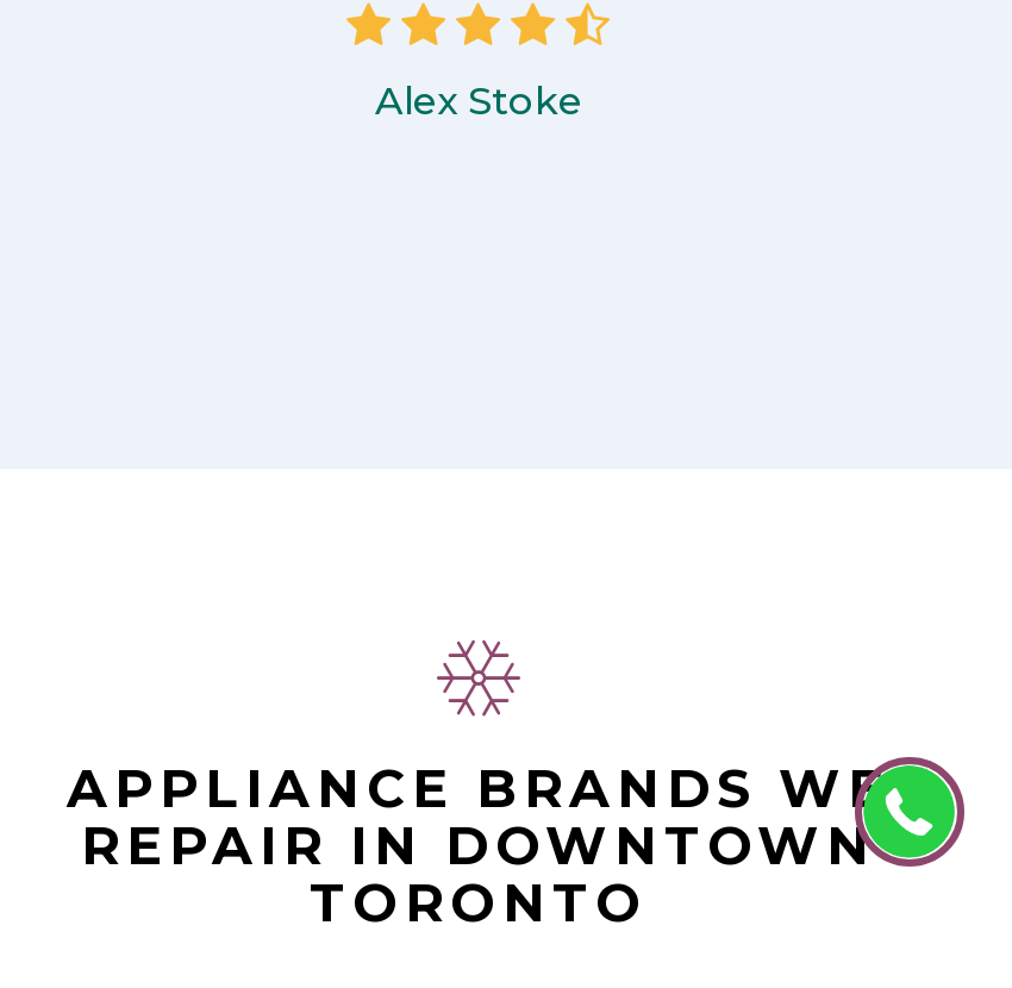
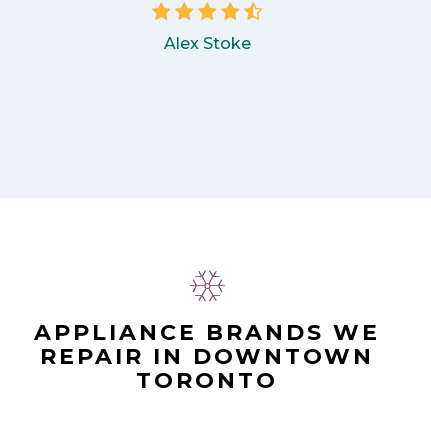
- [image]
